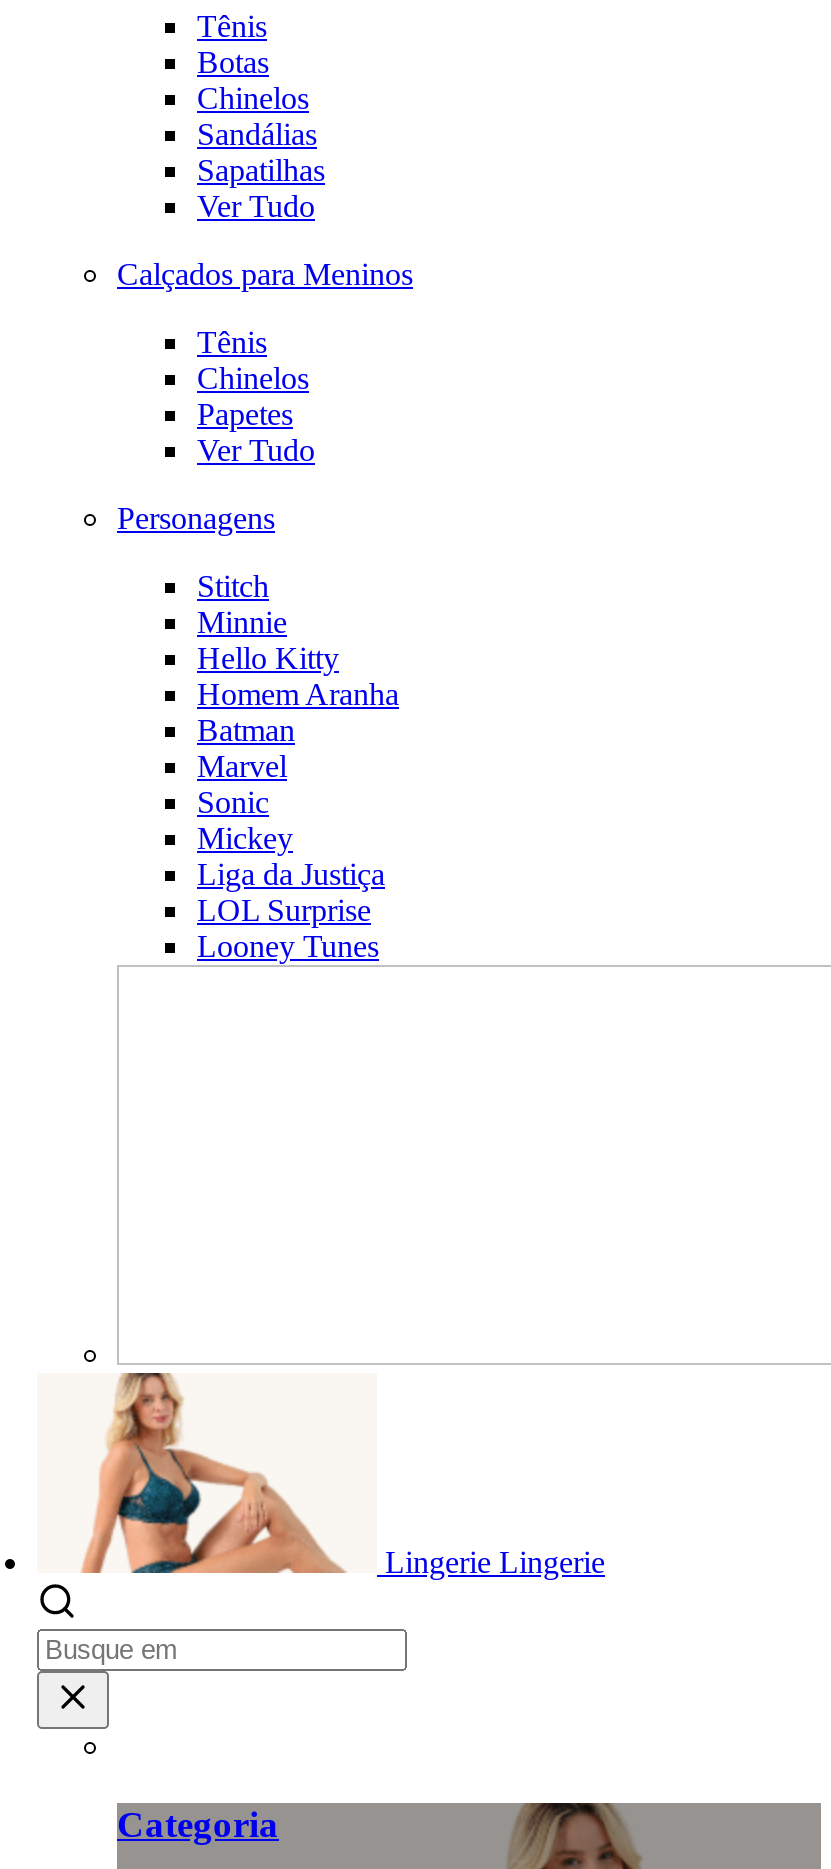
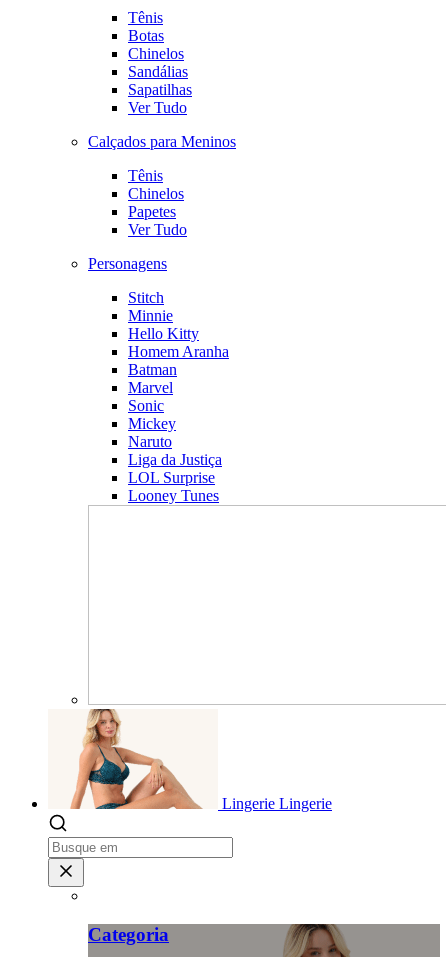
+ Naruto
